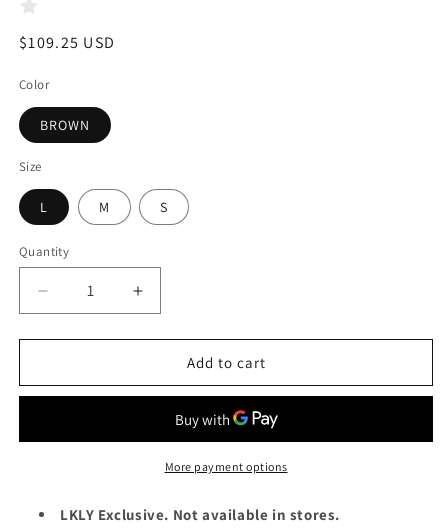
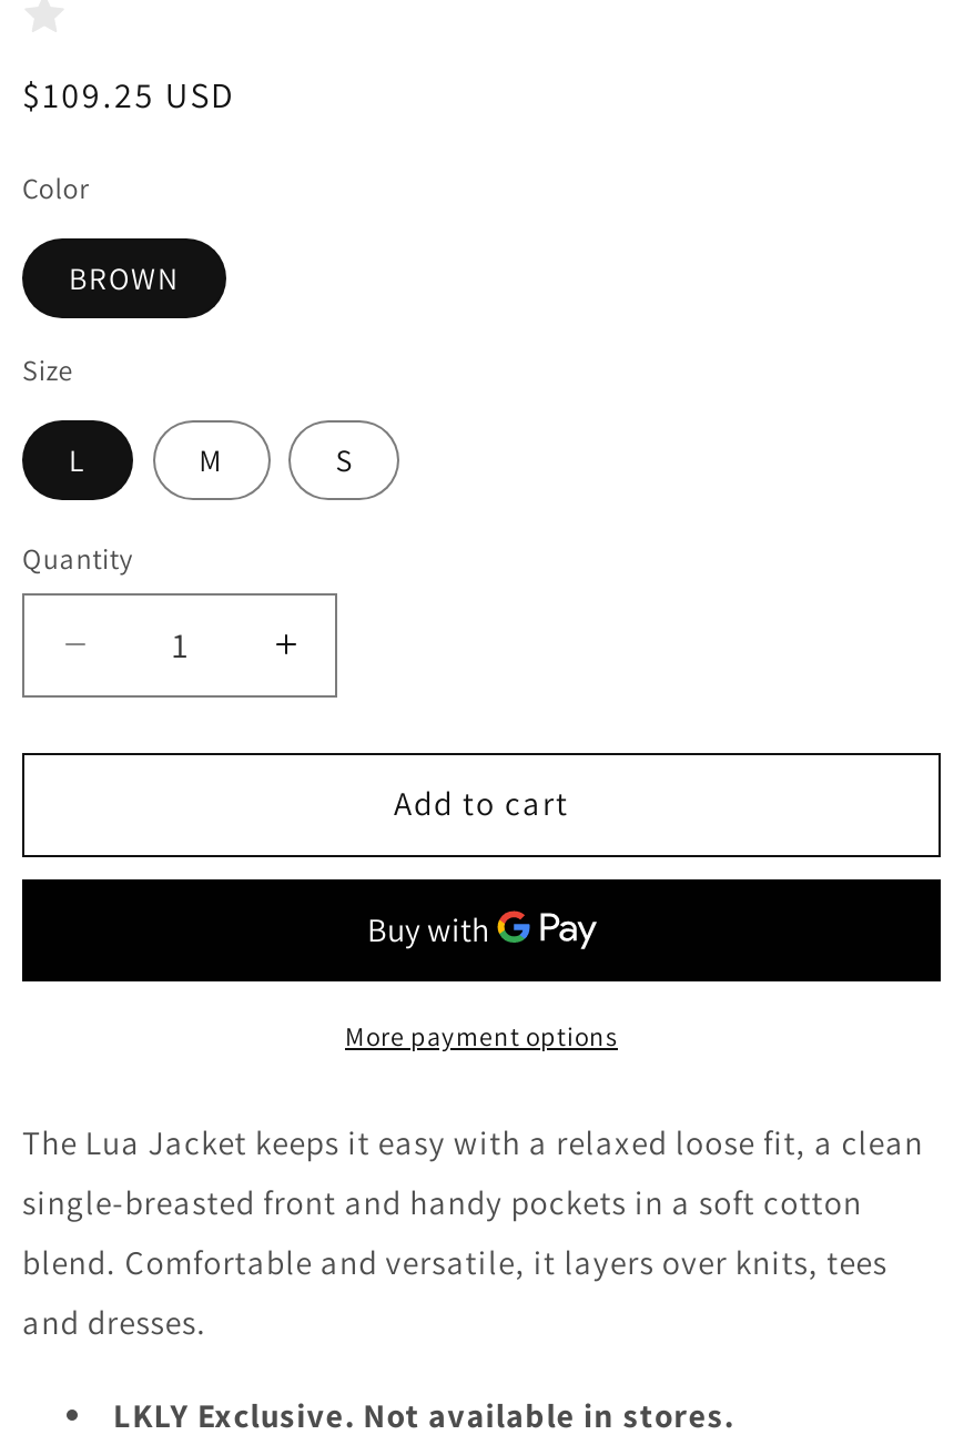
+ The Lua Jacket keeps it easy with a relaxed loose fit, a clean
+ single-breasted front and handy pockets in a soft cotton
+ blend. Comfortable and versatile, it layers over knits, tees
+ and dresses.
